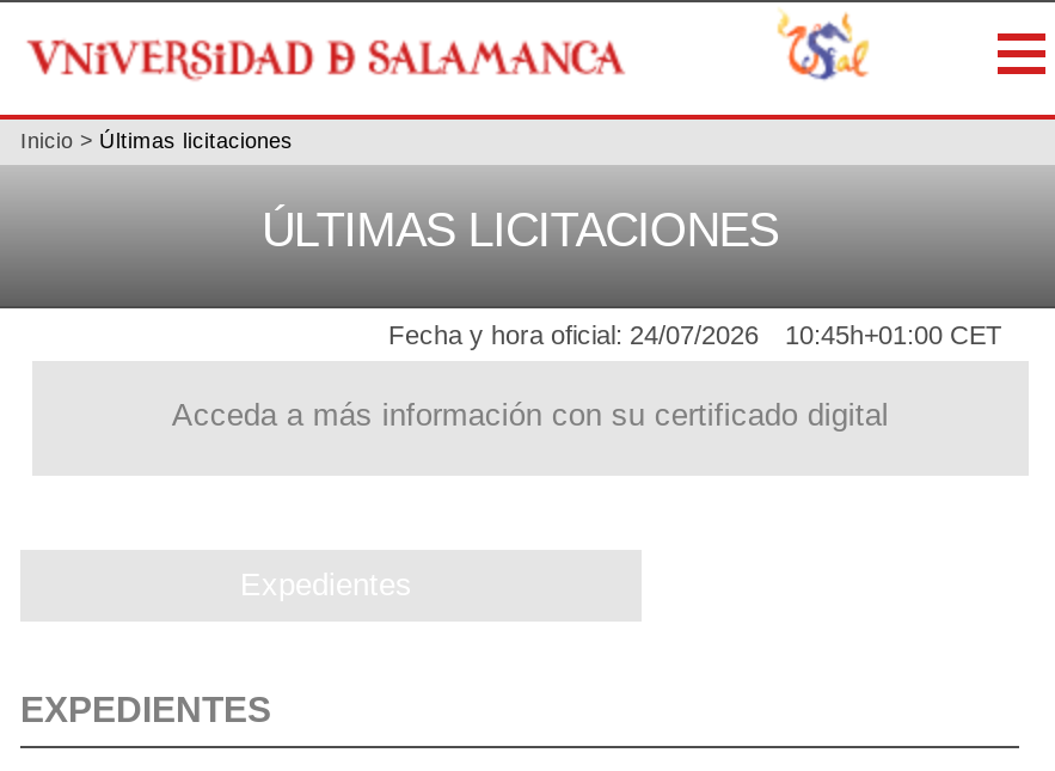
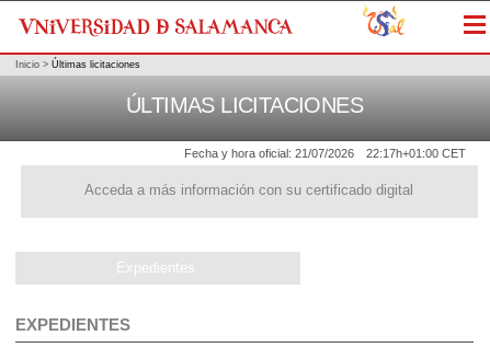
- Fecha y hora oficial: 24/07/2026
+ Fecha y hora oficial: 21/07/2026

- 10:45h+01:00 CET
+ 22:17h+01:00 CET
